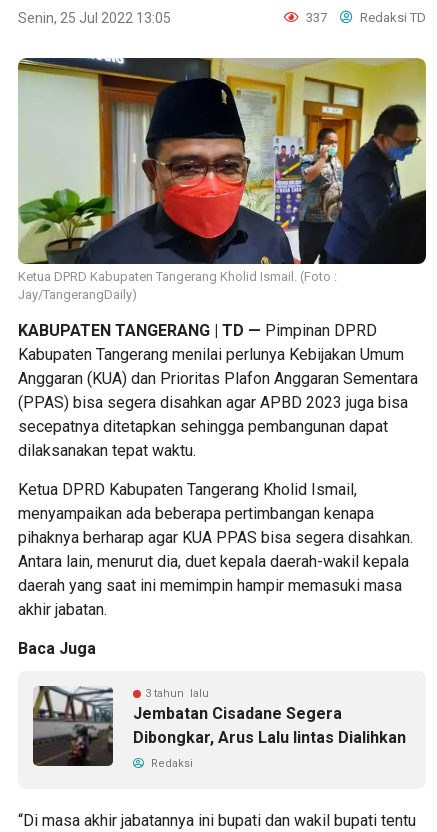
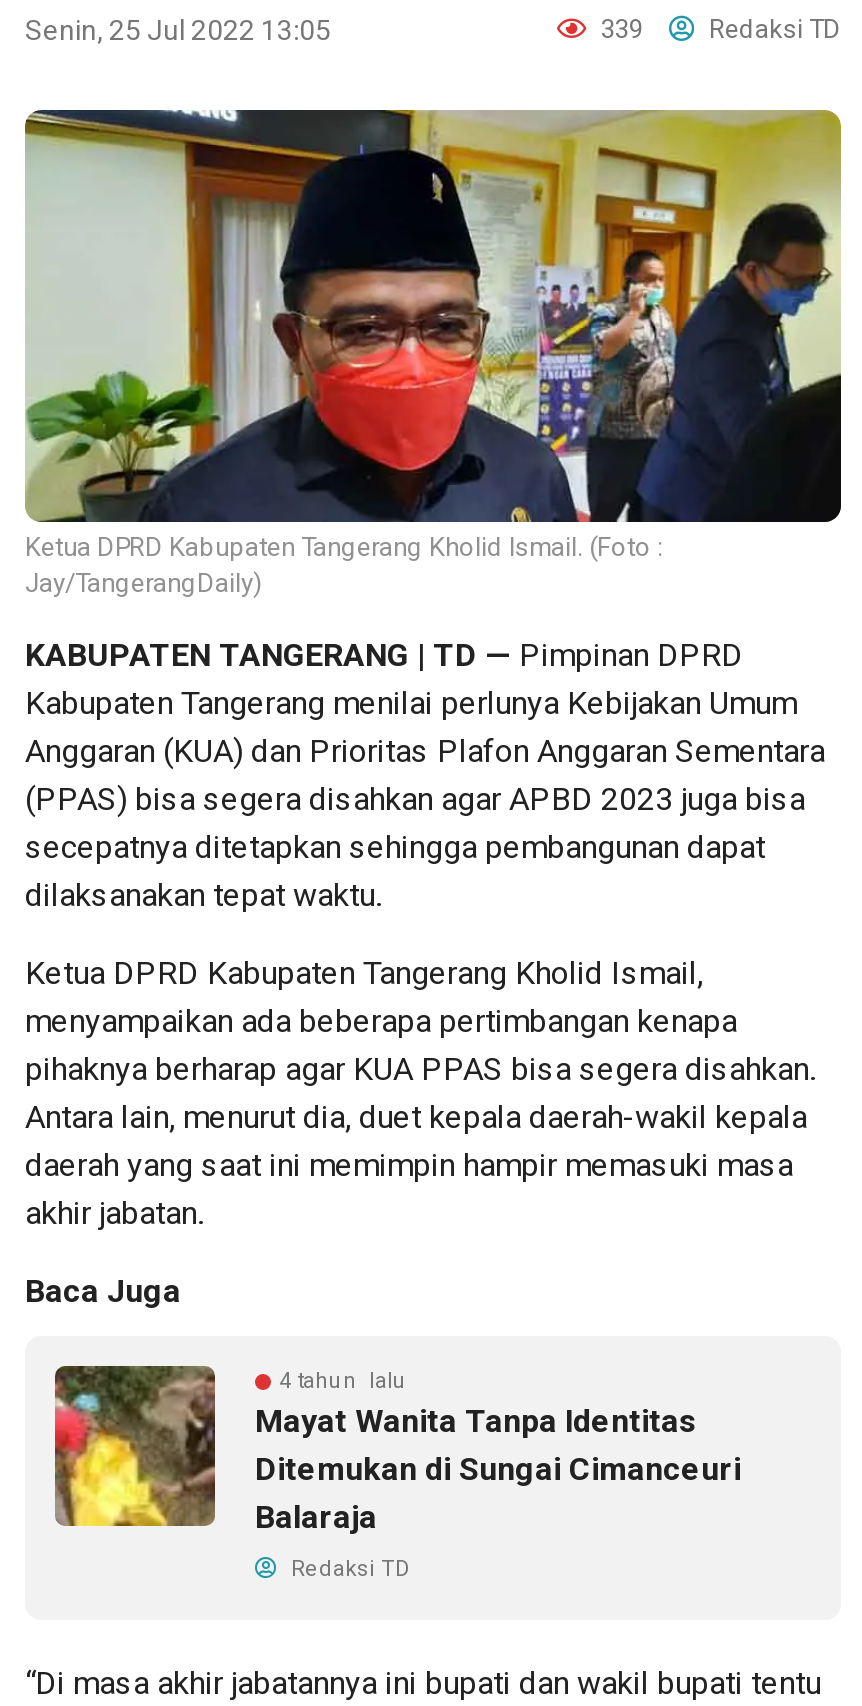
- 337 Redaksi TD
+ 339 Redaksi TD

- [image]
- 3 tahun lalu
- Jembatan Cisadane Segera
- Dibongkar, Arus Lalu lintas Dialihkan
+ [image]
+ 4 tahun lalu
+ Mayat Wanita Tanpa Identitas
+ Ditemukan di Sungai Cimanceuri
+ Balaraja

- Redaksi
+ Redaksi TD
